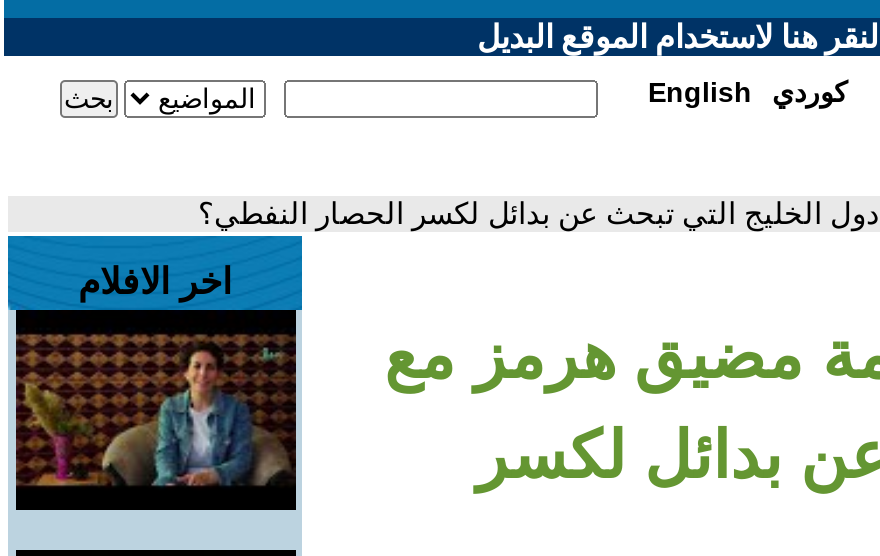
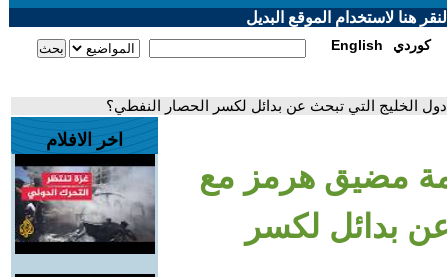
- [image]
+ [image]
